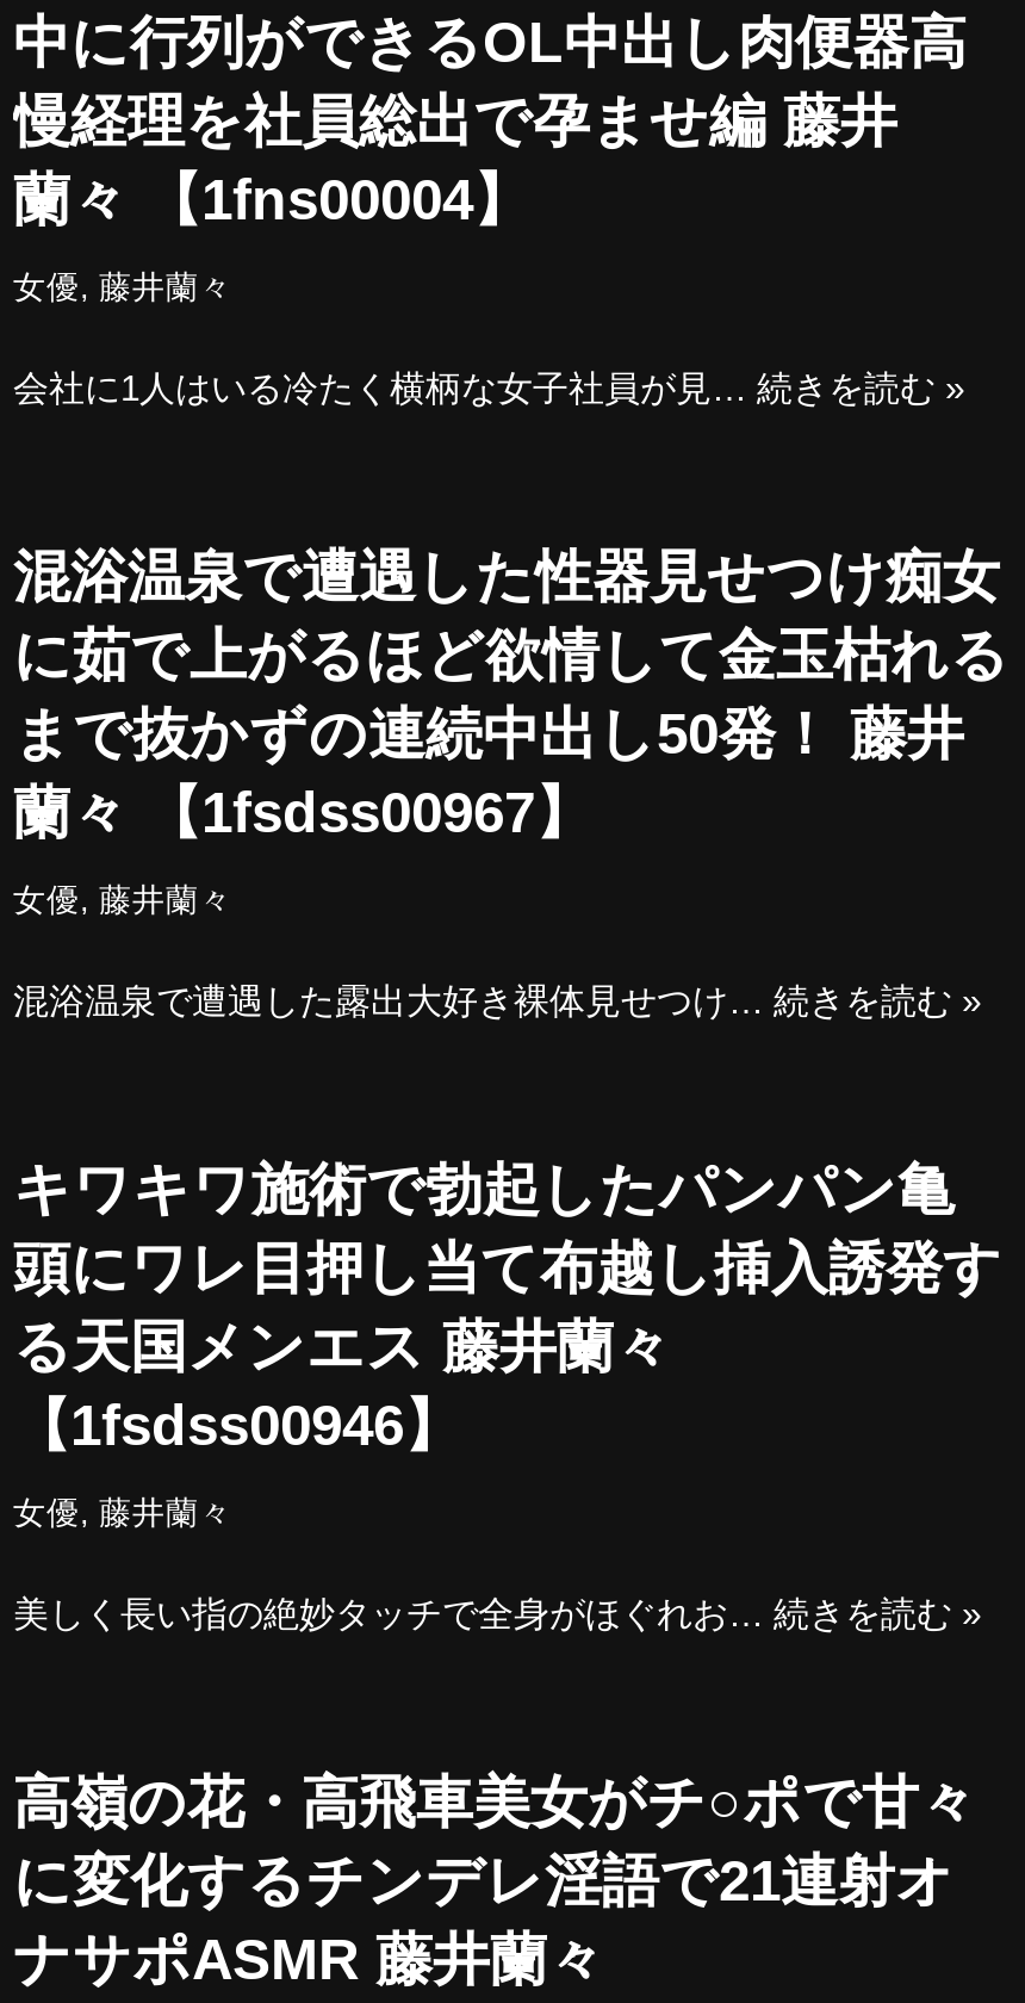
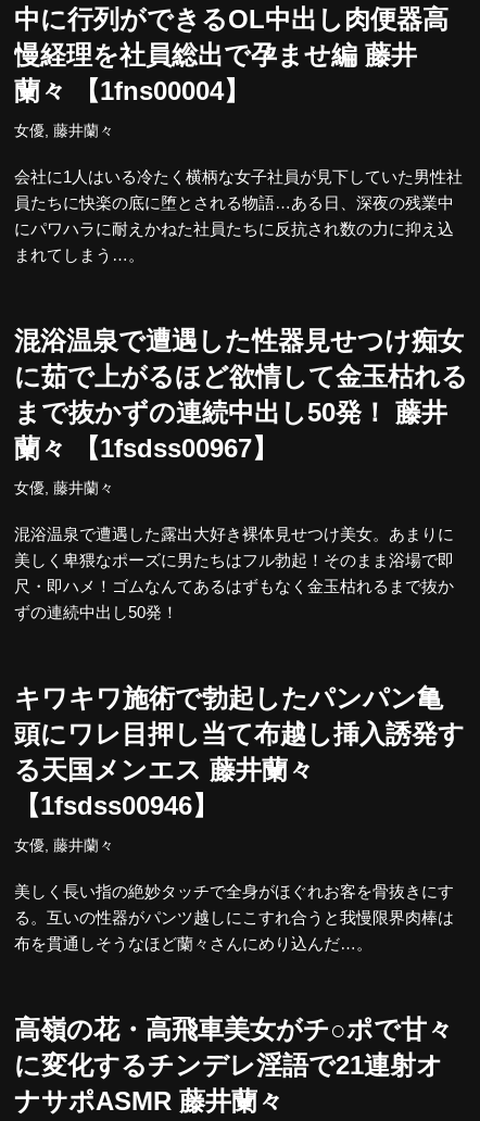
- 会社に1人はいる冷たく横柄な女子社員が見…続きを読む »
+ 会社に1人はいる冷たく横柄な女子社員が見下していた男性社
+ 員たちに快楽の底に堕とされる物語…ある日、深夜の残業中
+ にパワハラに耐えかねた社員たちに反抗され数の力に抑え込
+ まれてしまう…。

- 混浴温泉で遭遇した露出大好き裸体見せつけ…続きを読む »
+ 混浴温泉で遭遇した露出大好き裸体見せつけ美女。あまりに
+ 美しく卑猥なポーズに男たちはフル勃起！そのまま浴場で即
+ 尺・即ハメ！ゴムなんてあるはずもなく金玉枯れるまで抜か
+ ずの連続中出し50発！

- 美しく長い指の絶妙タッチで全身がほぐれお…続きを読む »
+ 美しく長い指の絶妙タッチで全身がほぐれお客を骨抜きにす
+ る。互いの性器がパンツ越しにこすれ合うと我慢限界肉棒は
+ 布を貫通しそうなほど蘭々さんにめり込んだ…。
